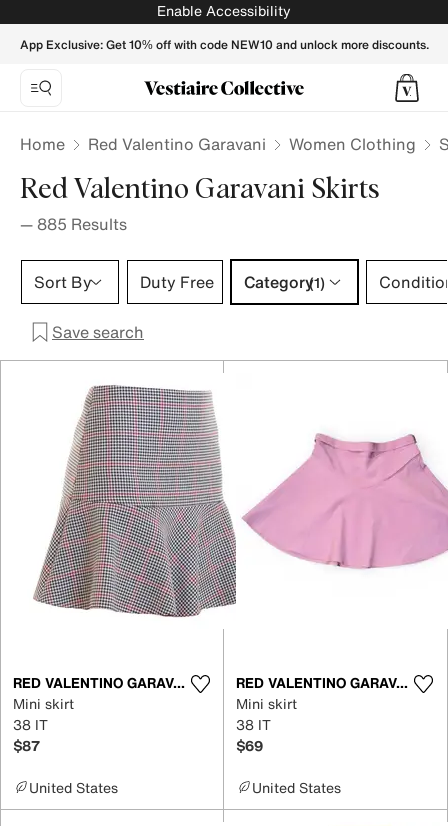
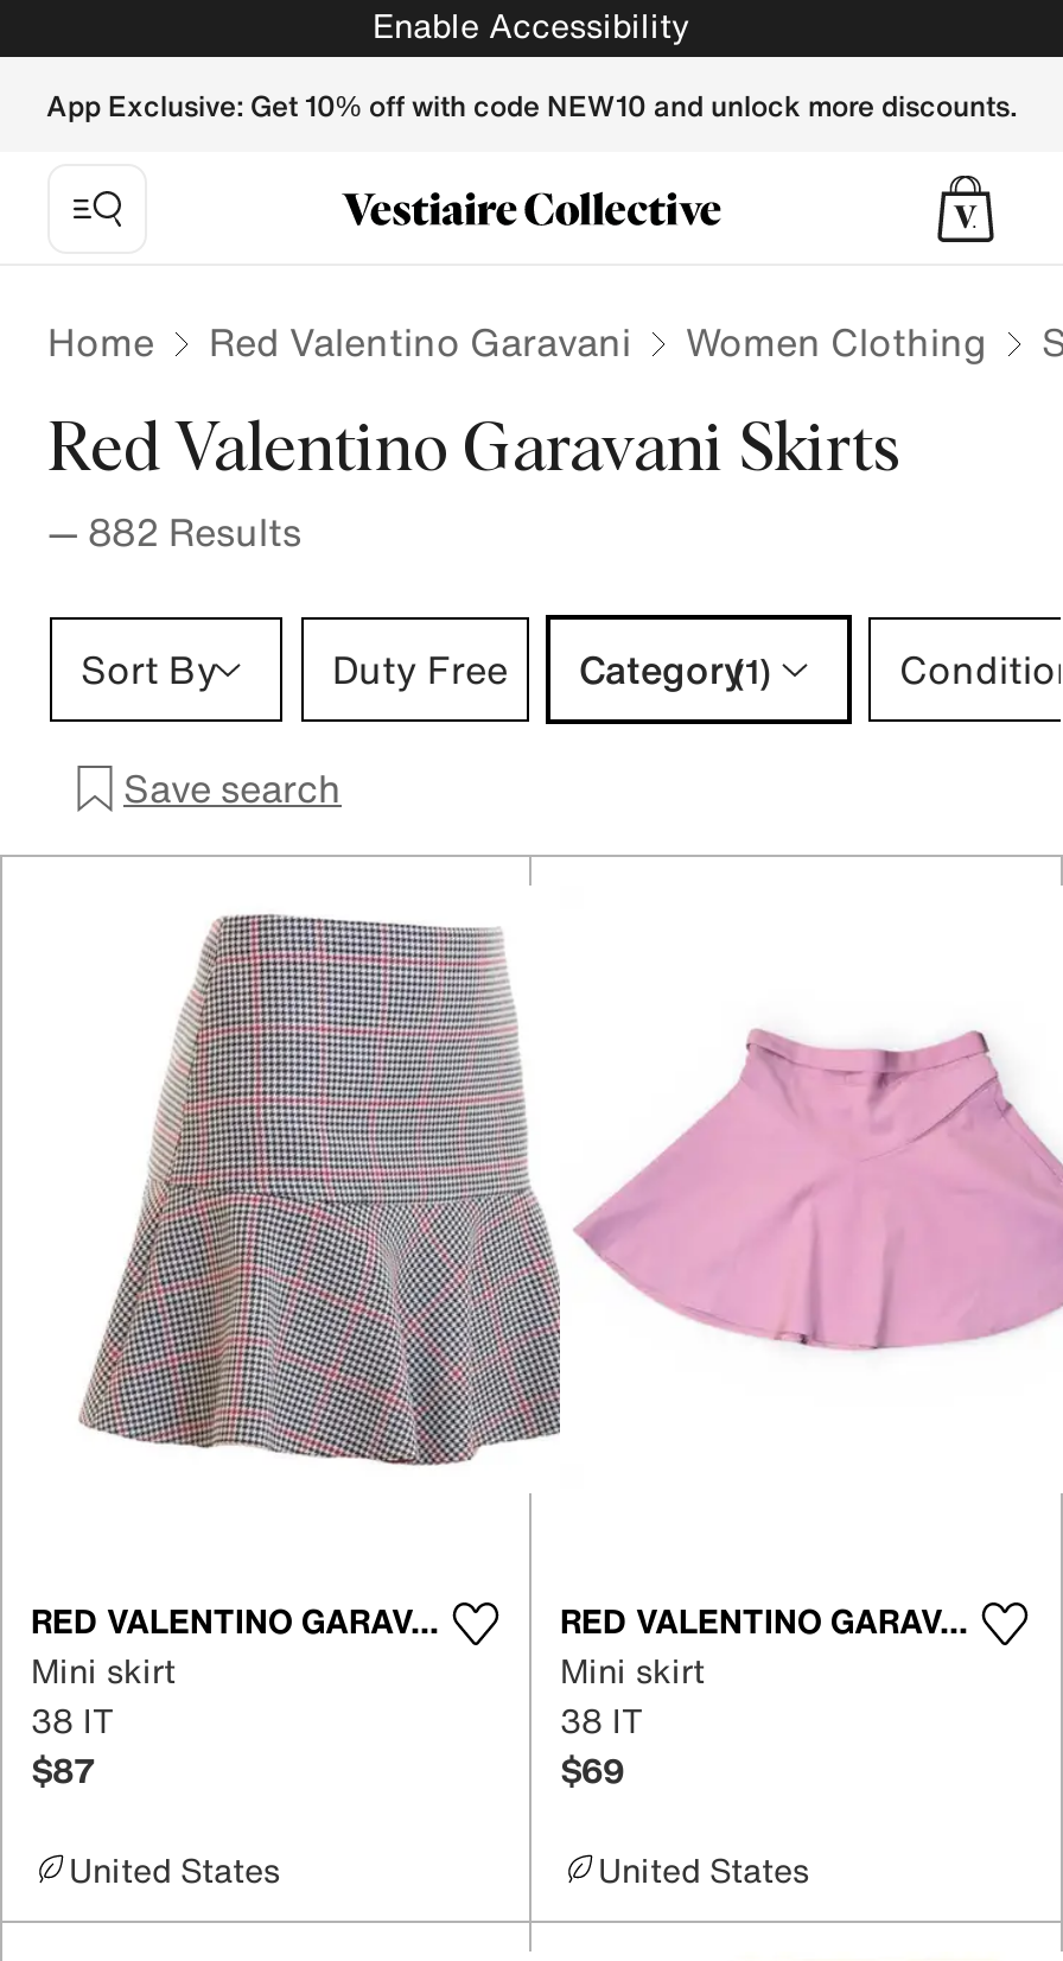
- — 885 Results
+ — 882 Results
